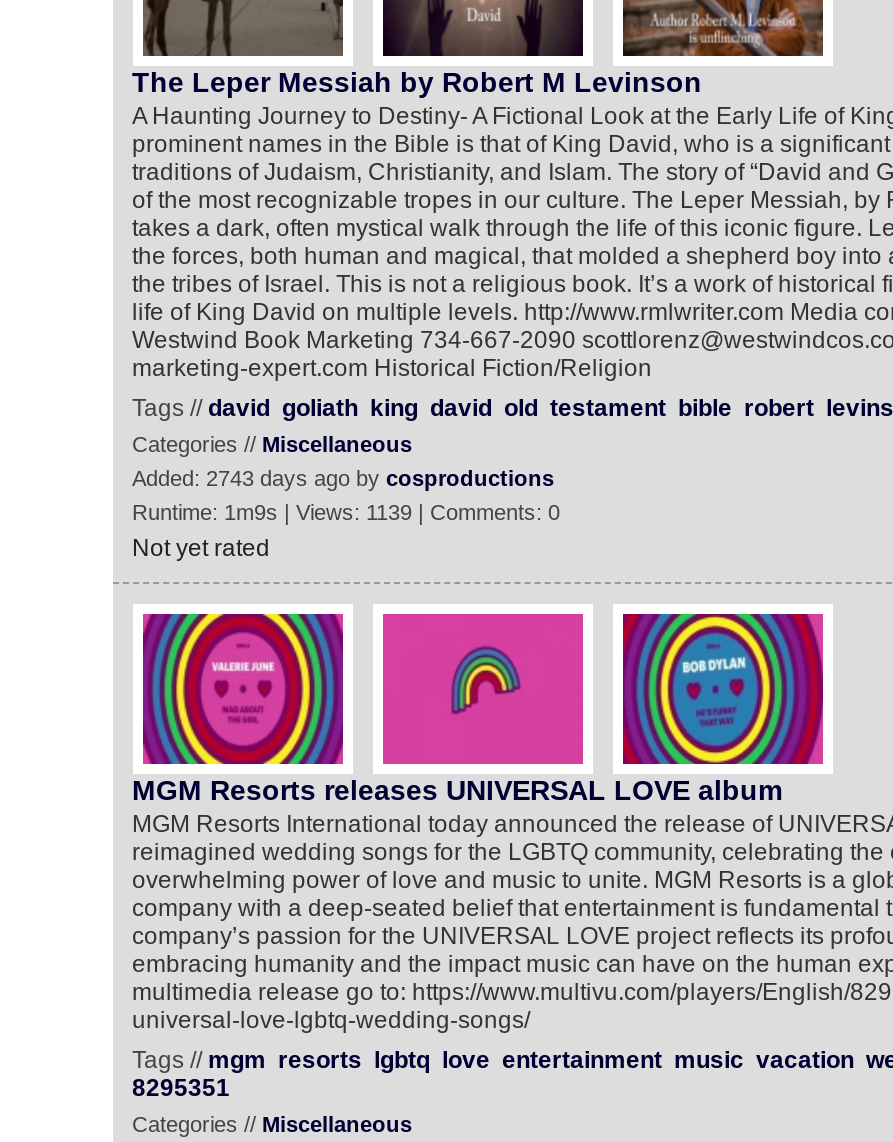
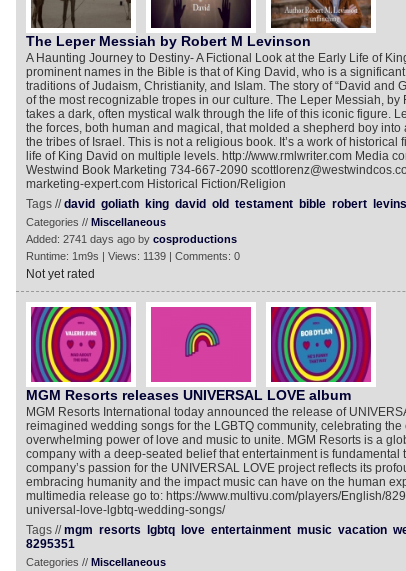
- Added: 2743 days ago by cosproductions
+ Added: 2741 days ago by cosproductions
